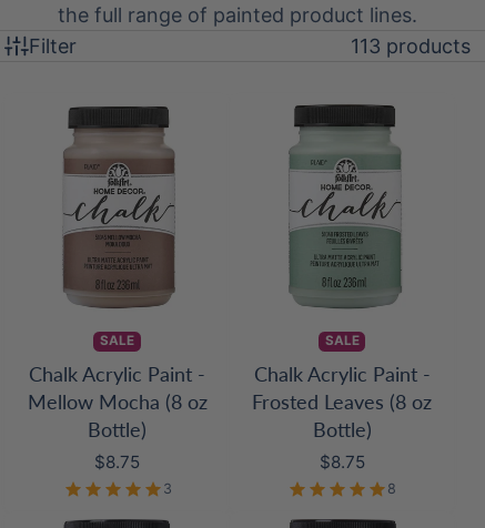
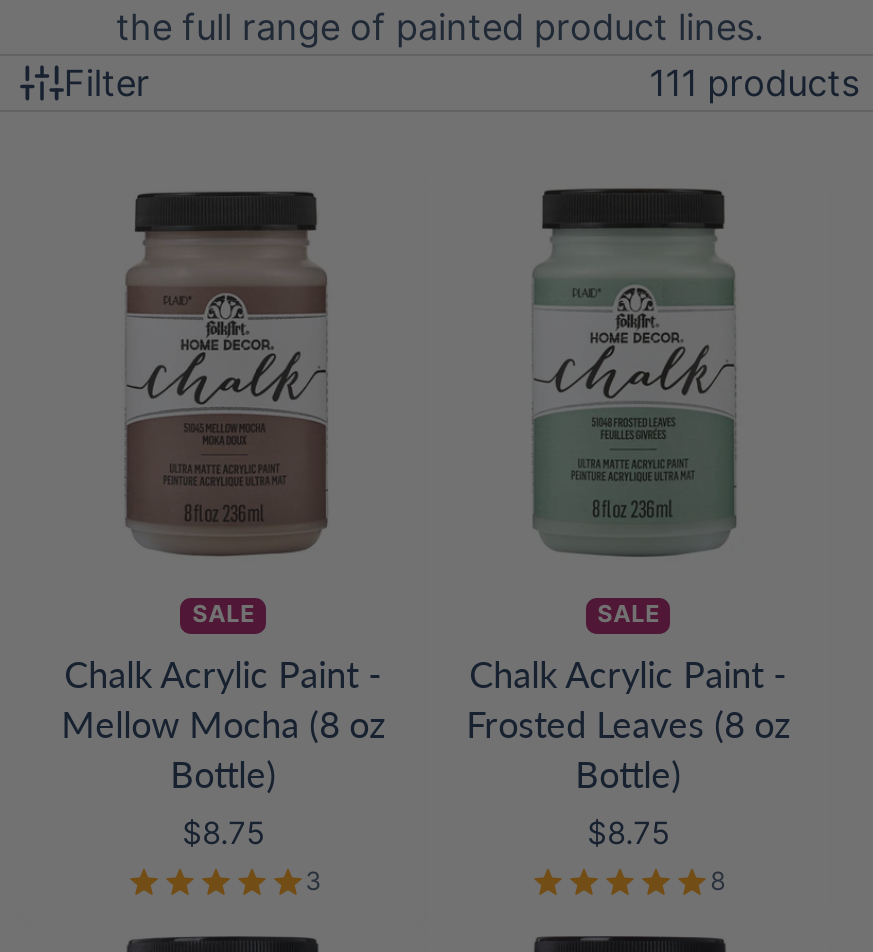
- 113 products
+ 111 products
